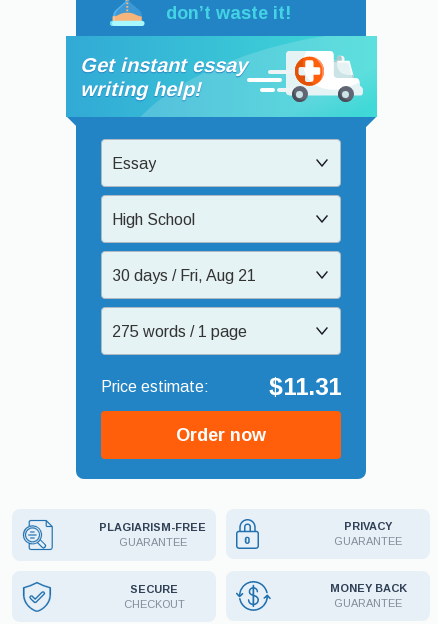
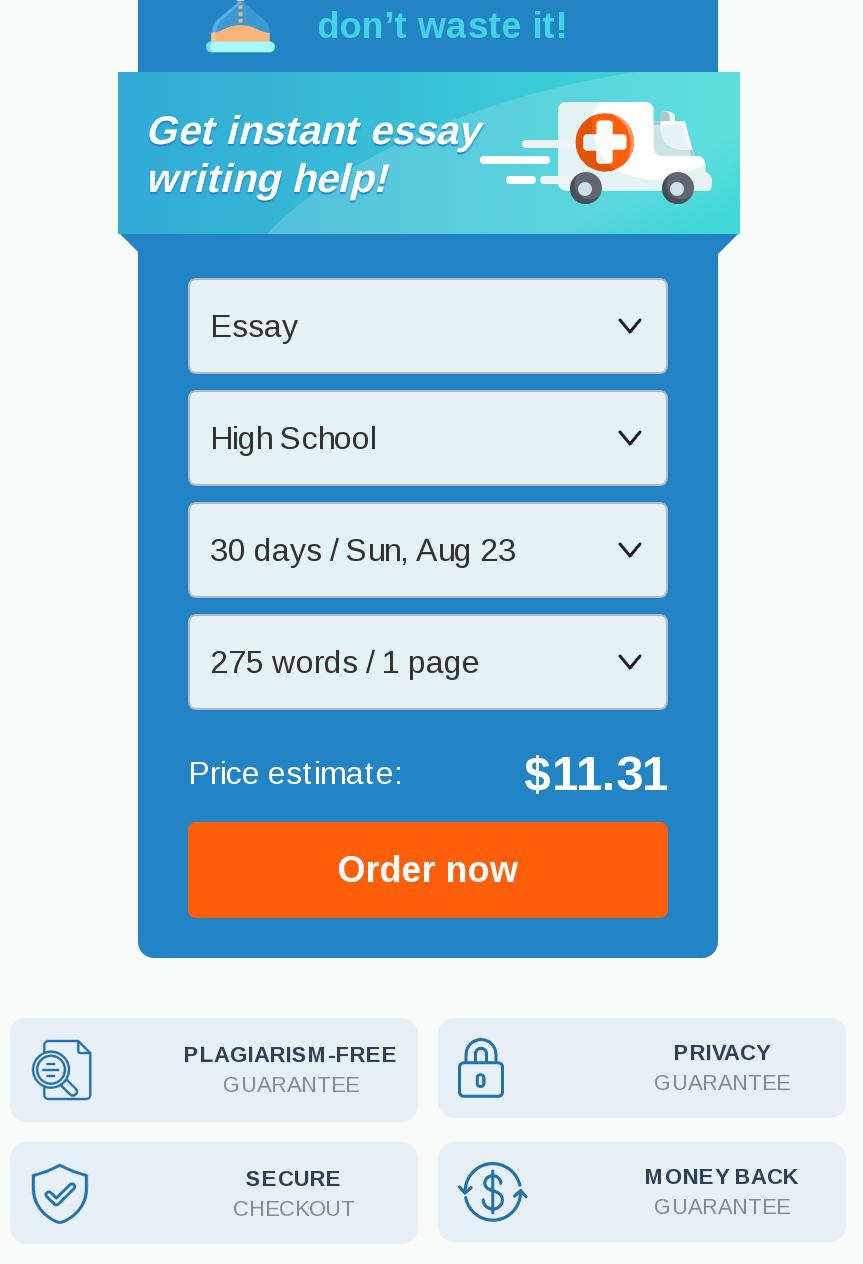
- 30 days / Fri, Aug 21
+ 30 days / Sun, Aug 23
